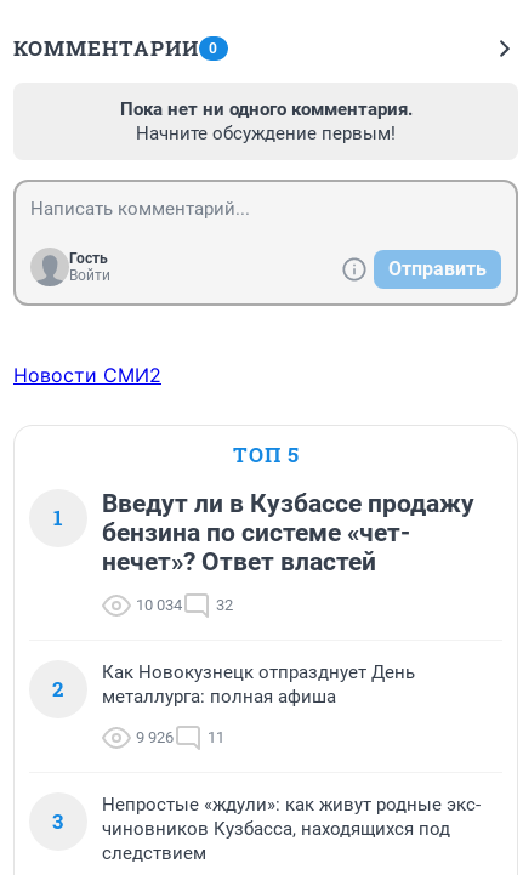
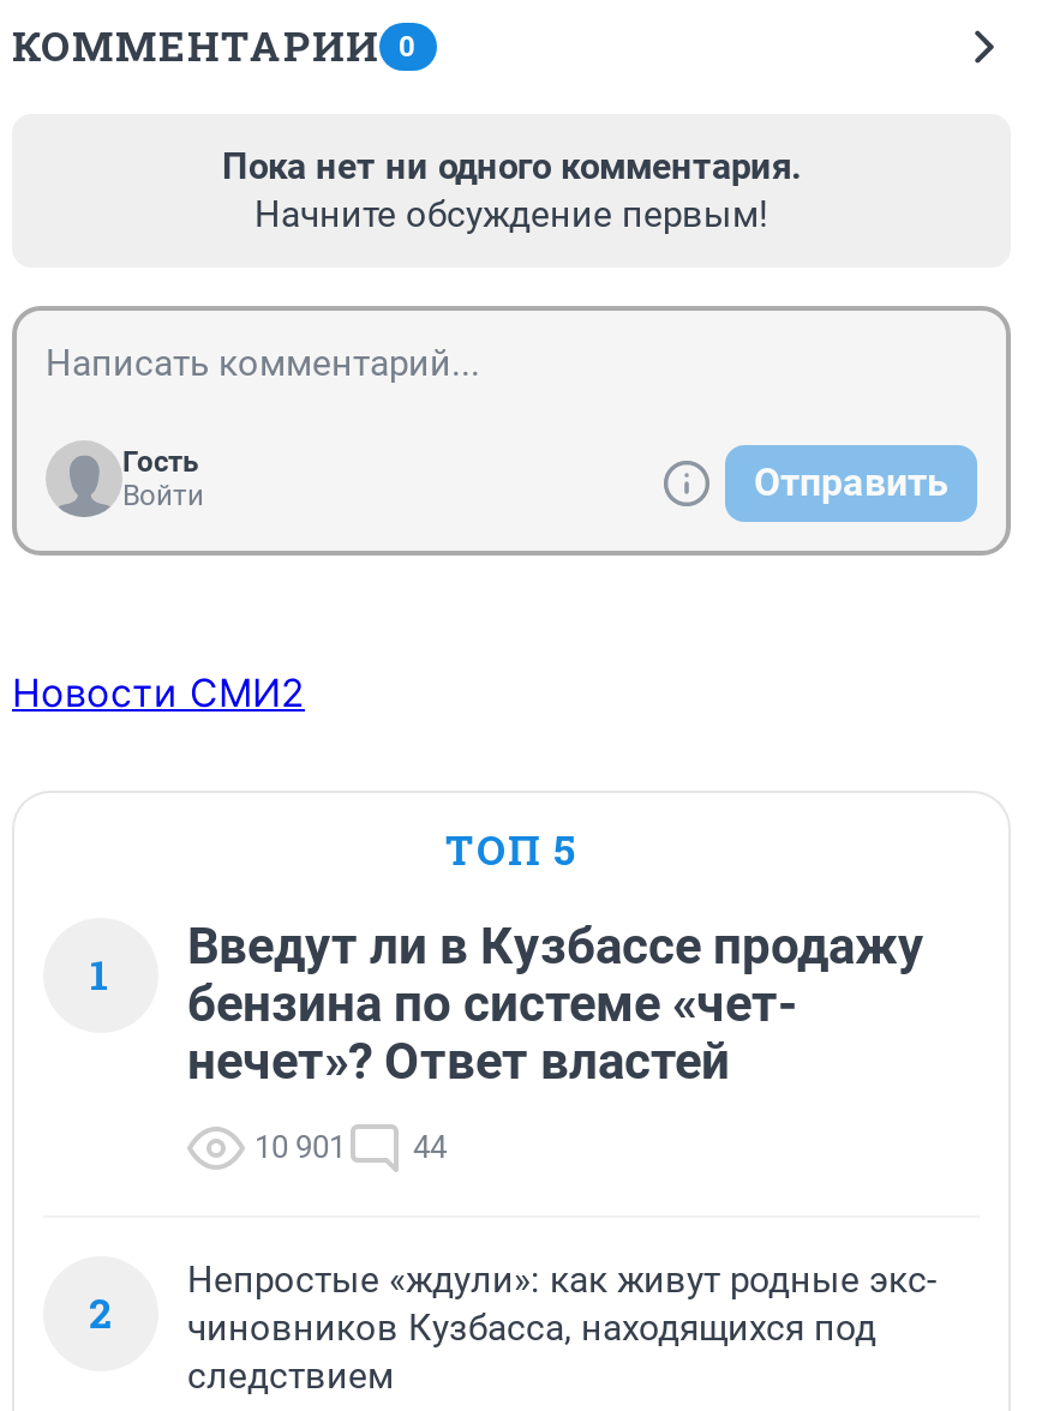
- 10 034
+ 10 901

- 32
+ 44

- Как Новокузнецк отпразднует День
- металлурга: полная афиша
- 9 926
- 11
- 3
